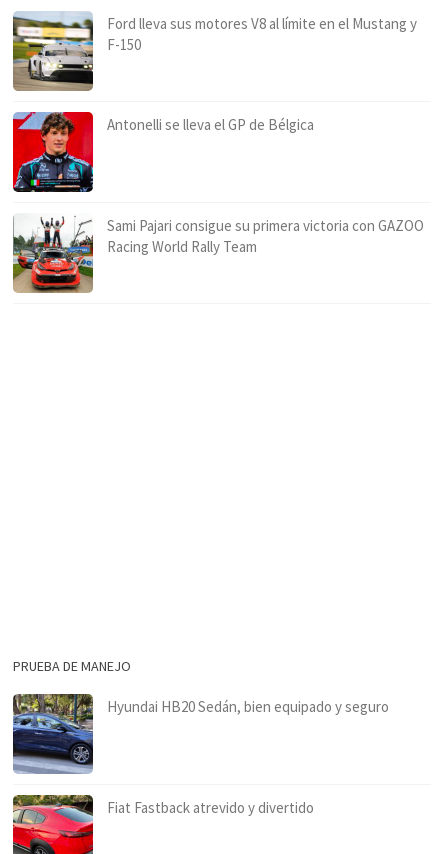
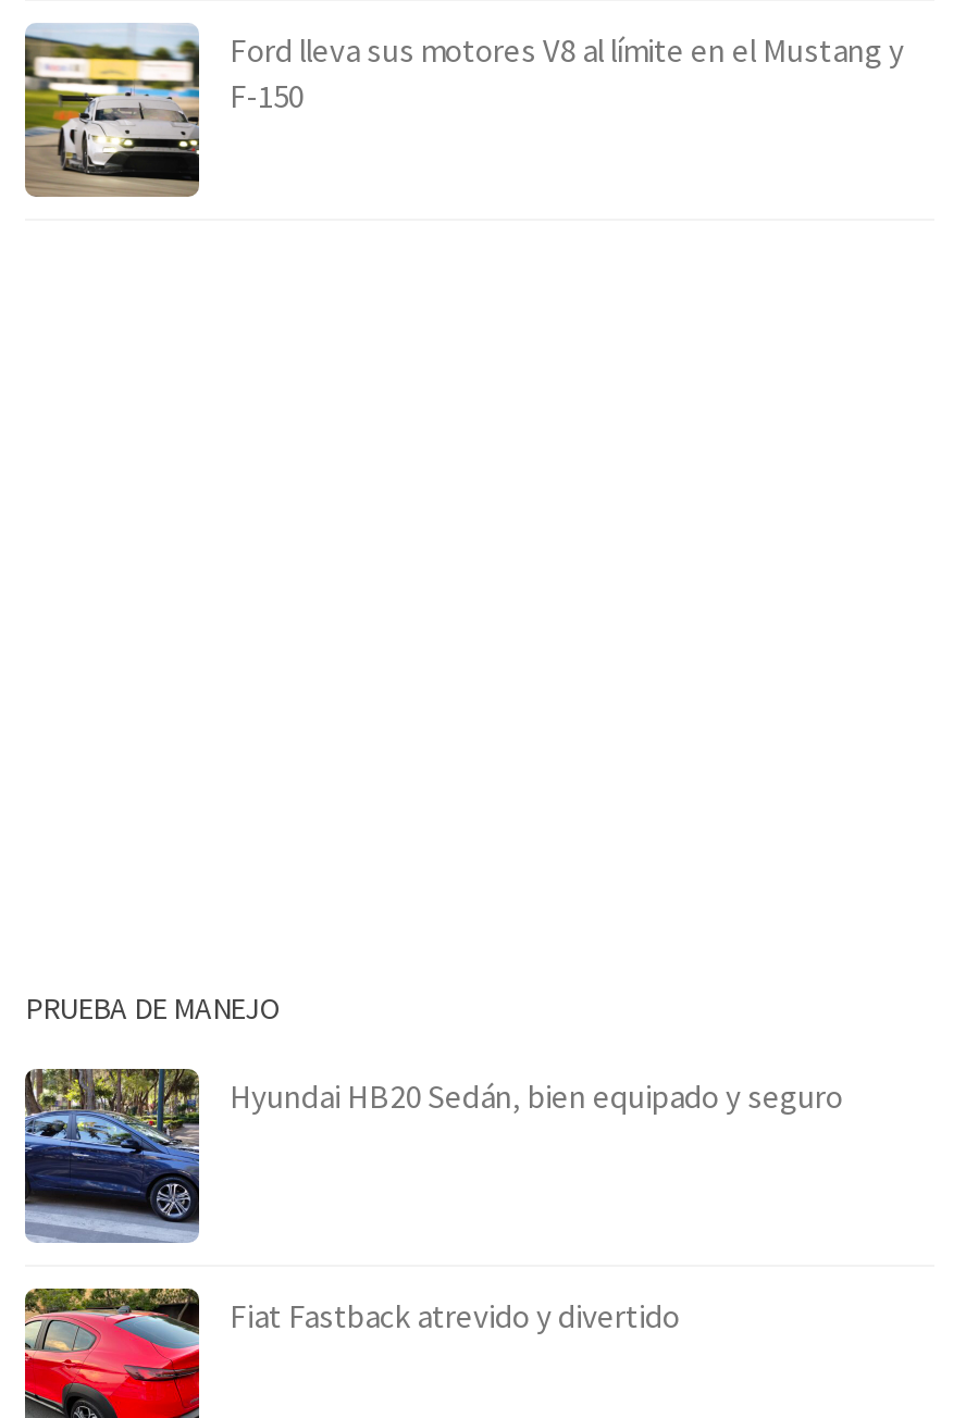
- [image]
- Antonelli se lleva el GP de Bélgica

- [image]
- Sami Pajari consigue su primera victoria con GAZOO
- Racing World Rally Team
